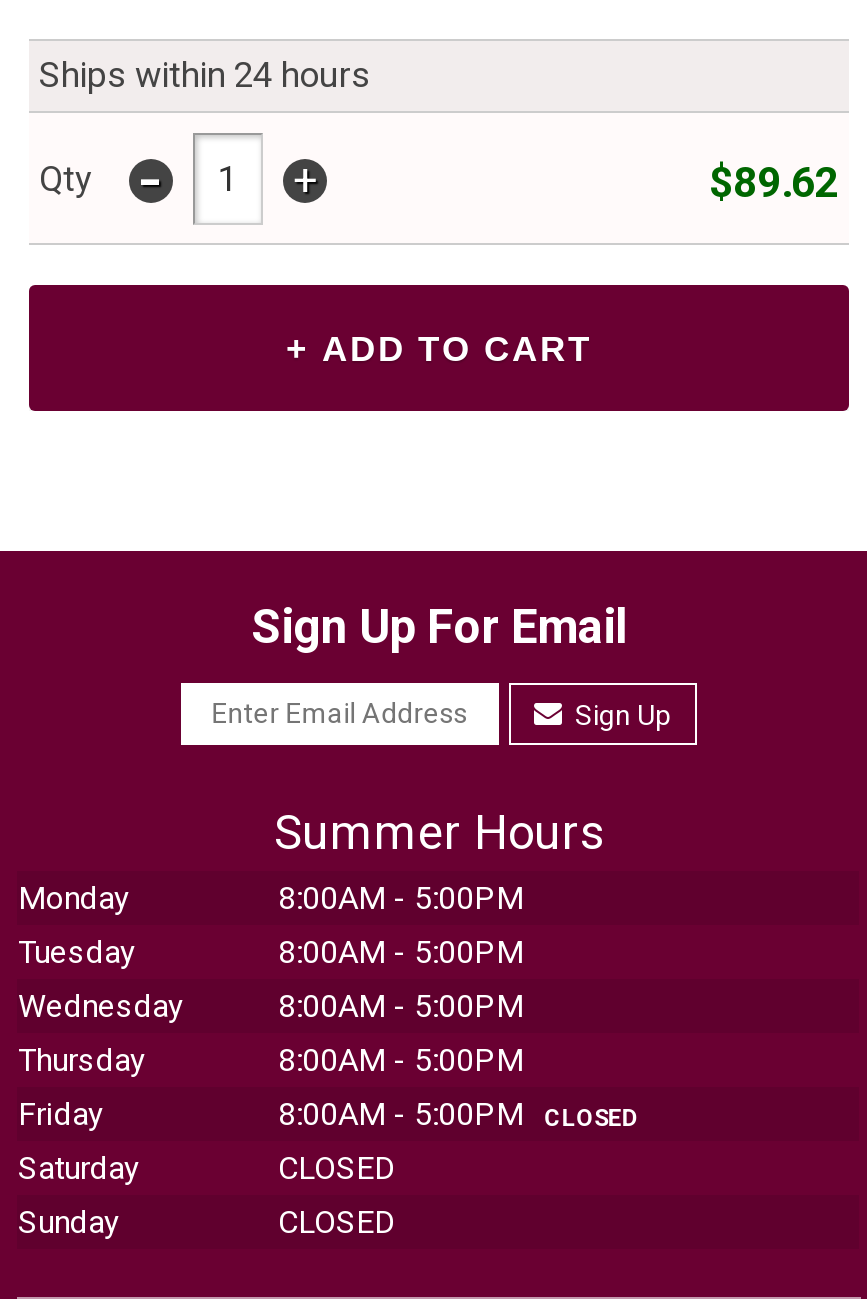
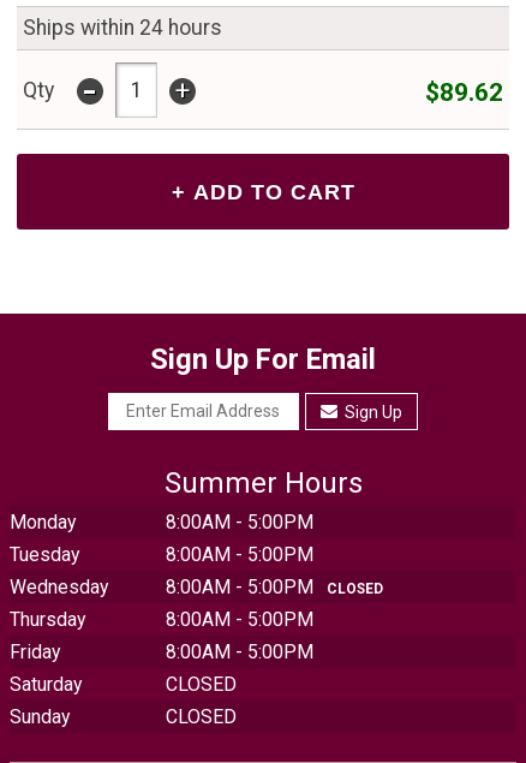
- 8:00AM - 5:00PM
+ 8:00AM - 5:00PM CLOSED

- 8:00AM - 5:00PM CLOSED
+ 8:00AM - 5:00PM
